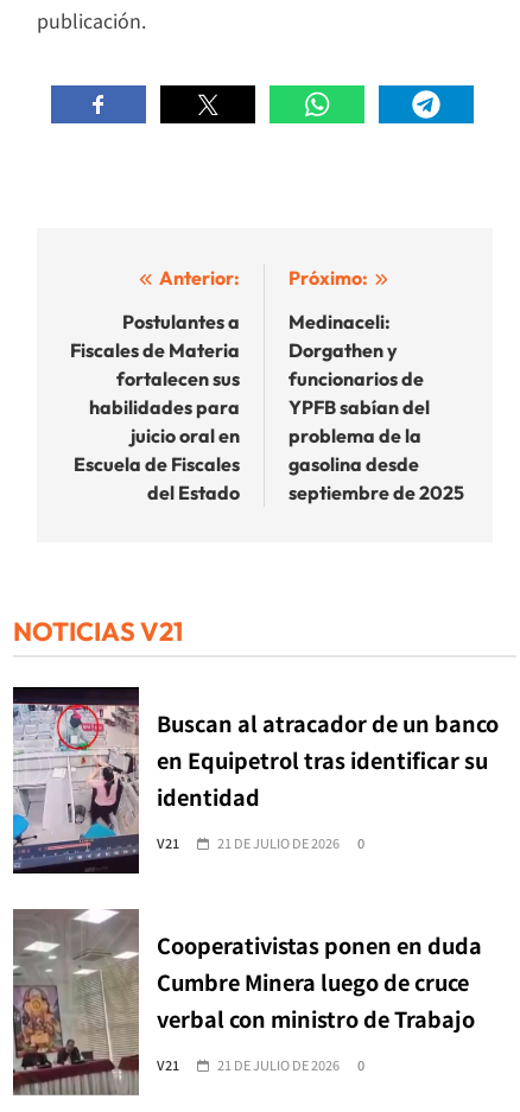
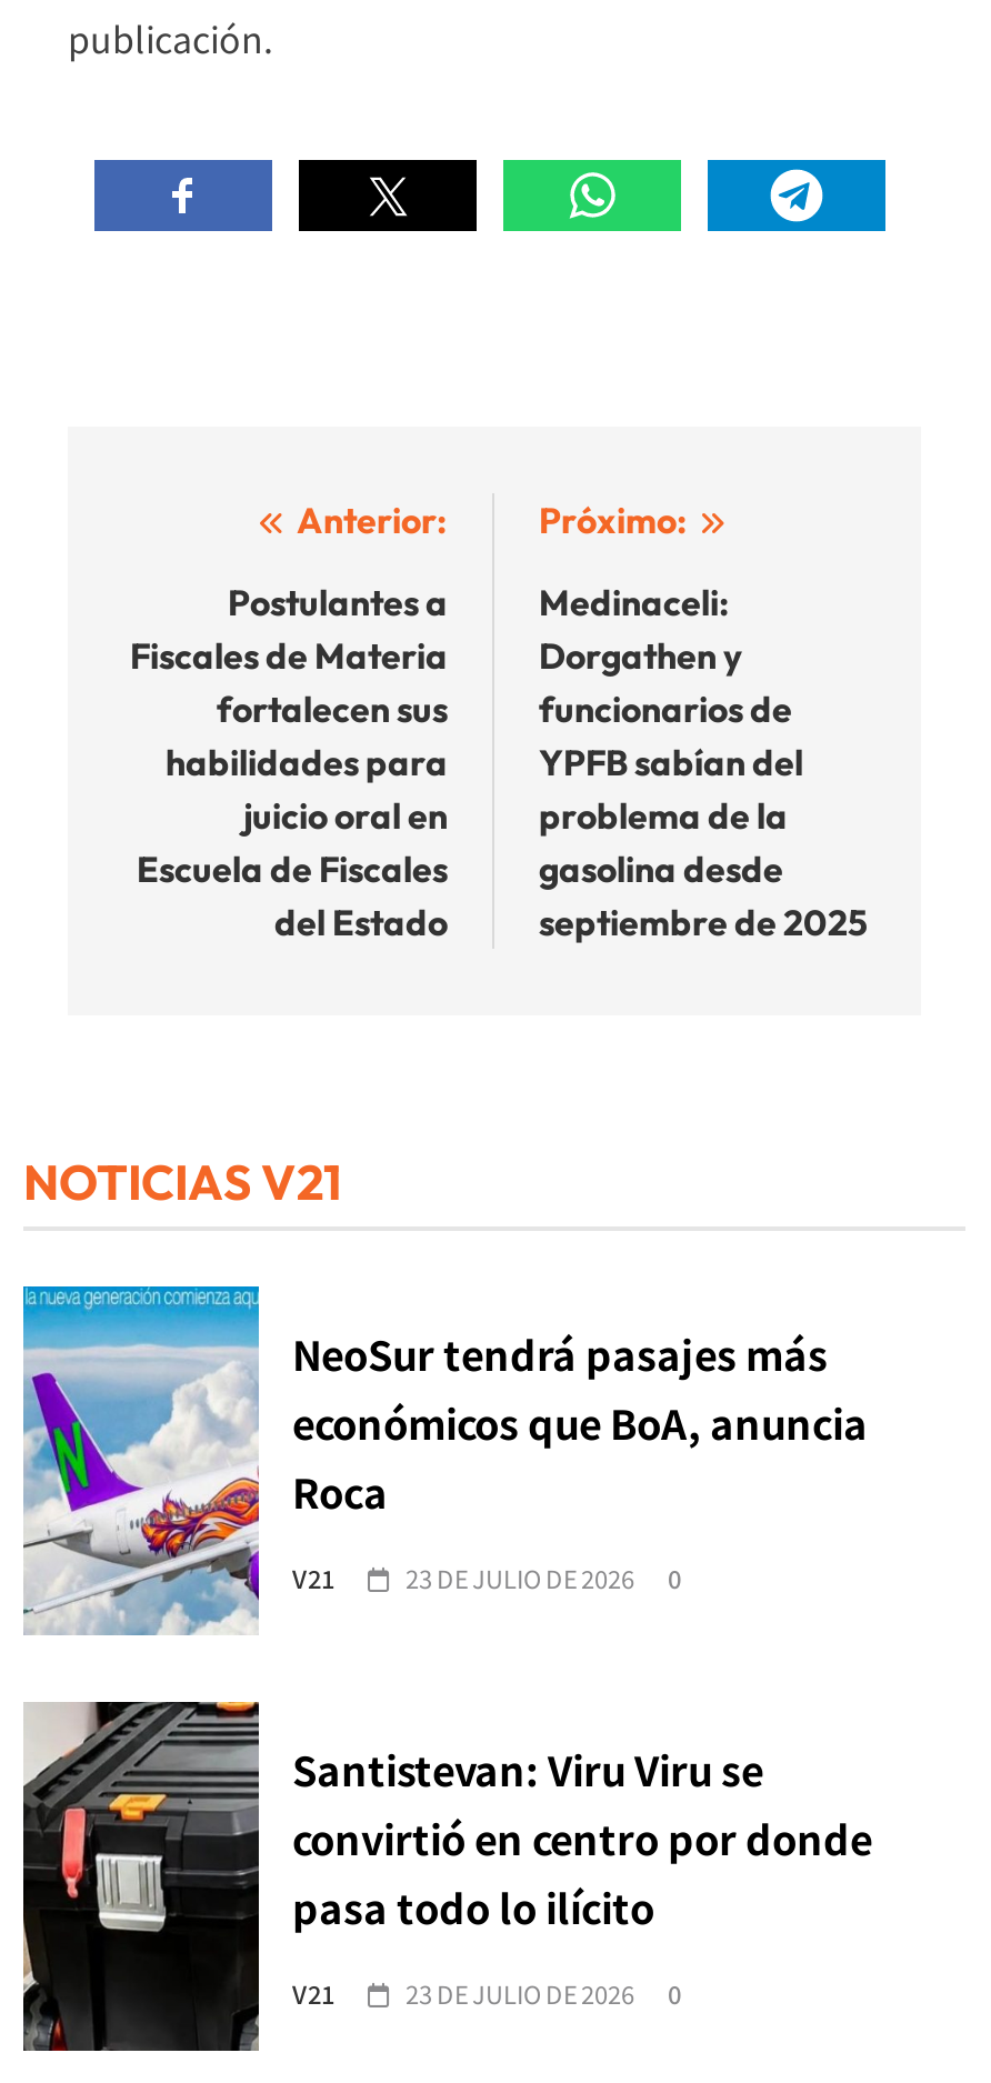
- [image]
- Buscan al atracador de un banco
- en Equipetrol tras identificar su
- identidad
+ [image]
+ NeoSur tendrá pasajes más
+ económicos que BoA, anuncia
+ Roca

- V21 21 DE JULIO DE 2026 0
+ V21 23 DE JULIO DE 2026 0

- [image]
- Cooperativistas ponen en duda
- Cumbre Minera luego de cruce
- verbal con ministro de Trabajo
+ [image]
+ Santistevan: Viru Viru se
+ convirtió en centro por donde
+ pasa todo lo ilícito

- V21 21 DE JULIO DE 2026 0
+ V21 23 DE JULIO DE 2026 0
